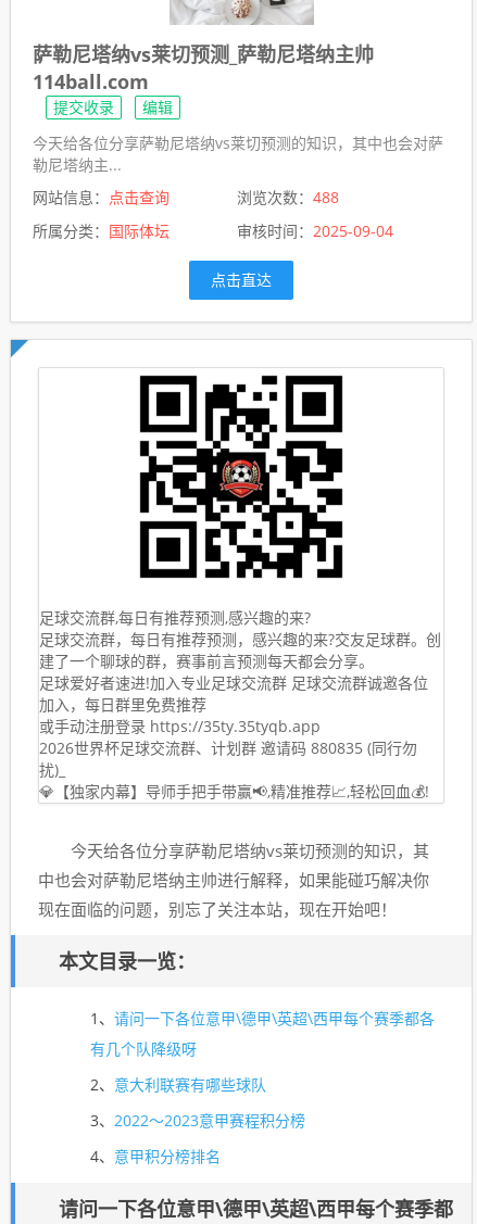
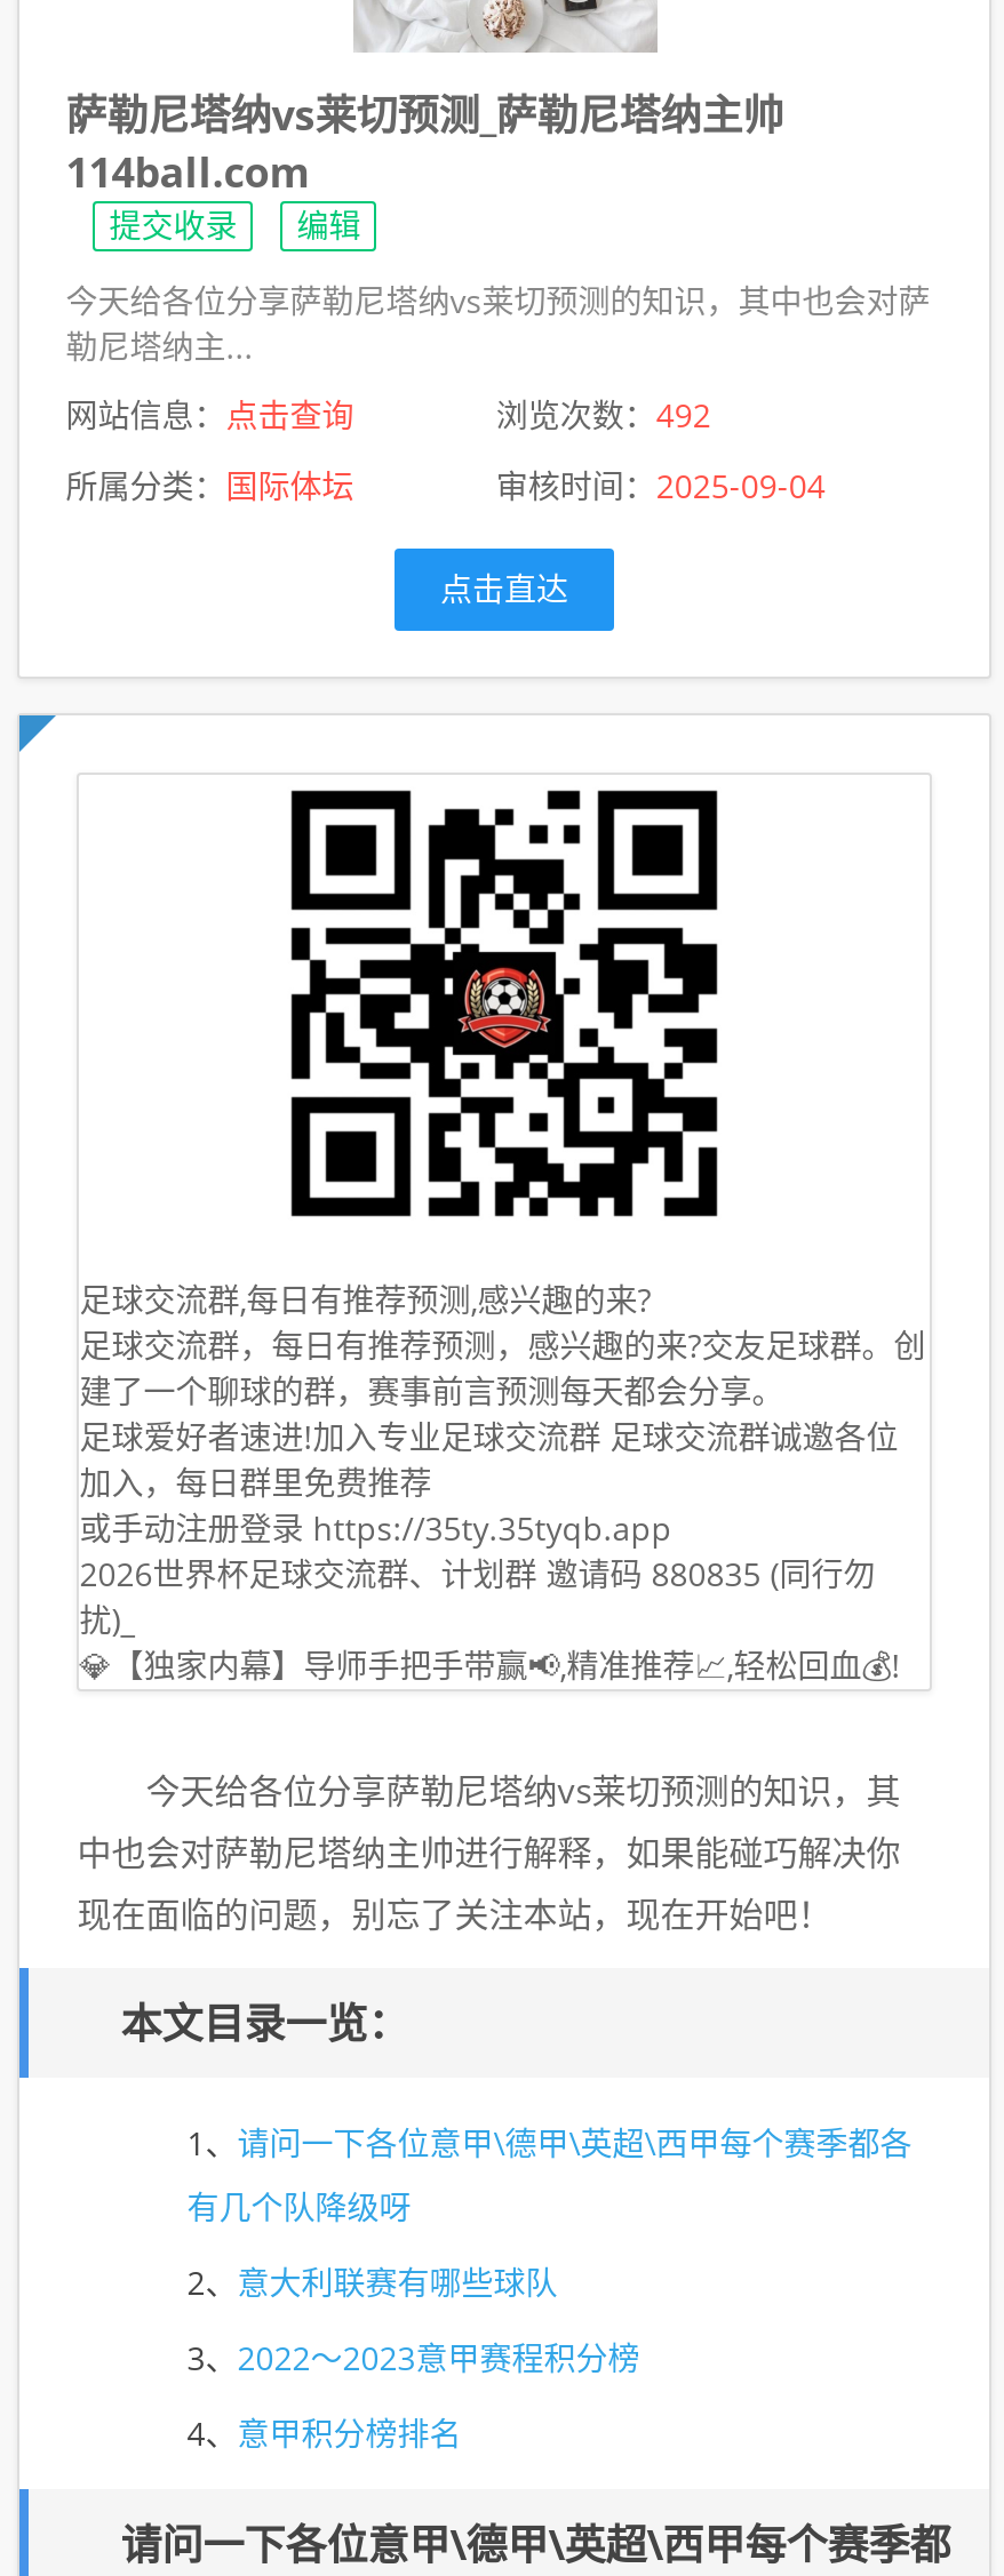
- 浏览次数：488
+ 浏览次数：492
